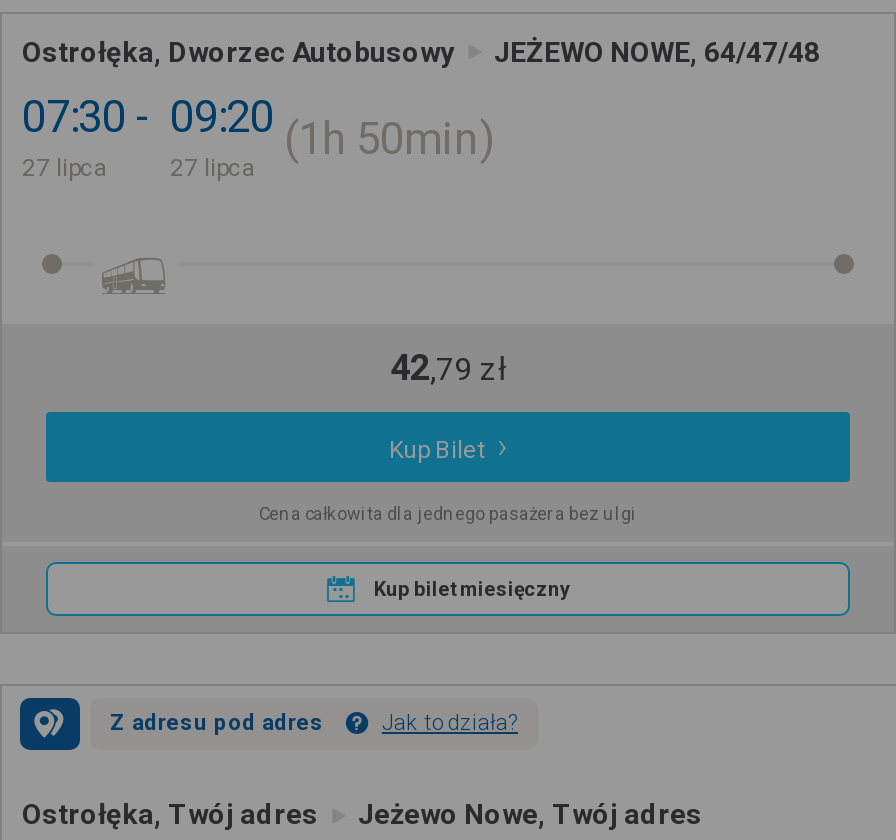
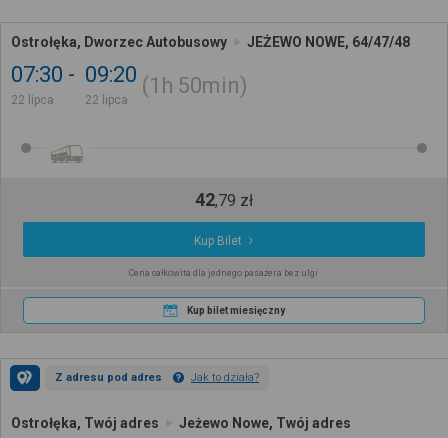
- 27 lipca
+ 22 lipca

- 27 lipca
+ 22 lipca
